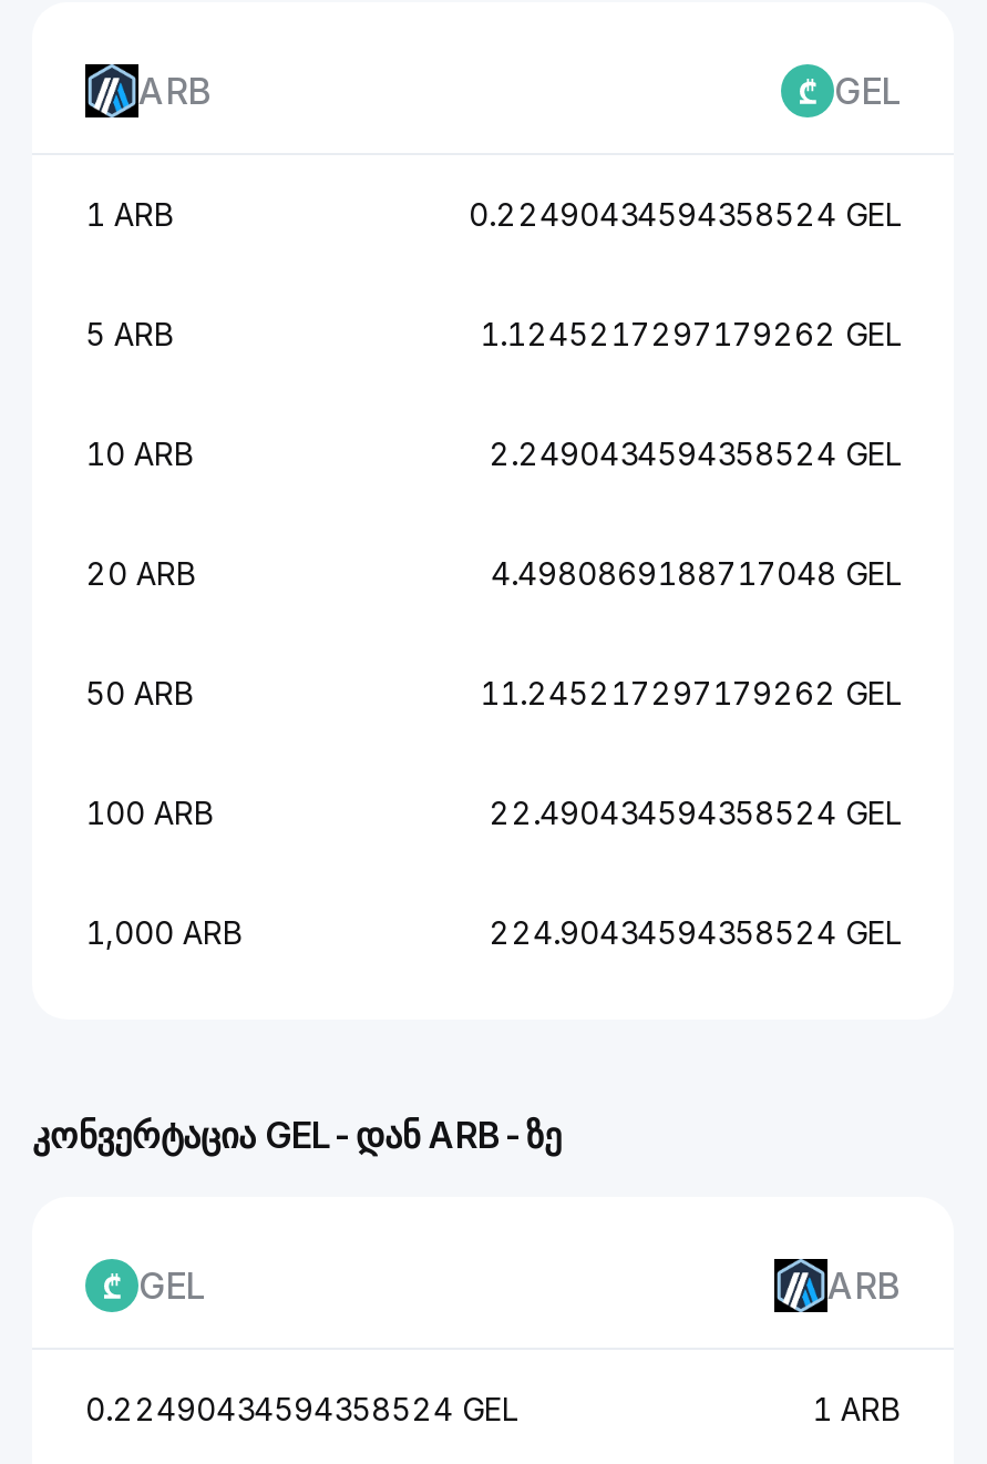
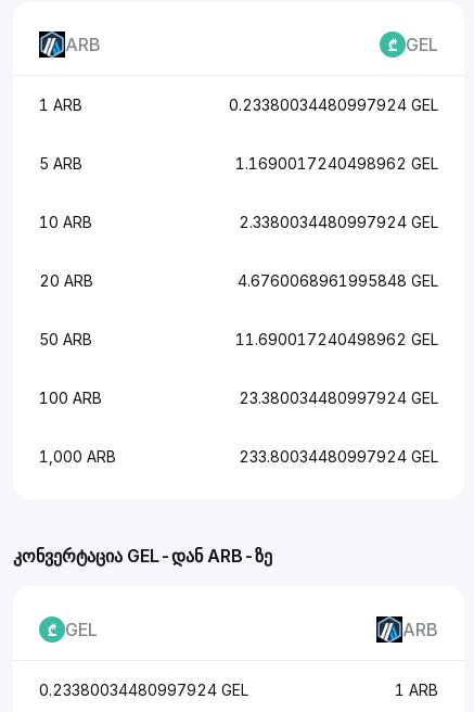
- 0.22490434594358524 GEL
+ 0.23380034480997924 GEL

- 1.1245217297179262 GEL
+ 1.1690017240498962 GEL

- 2.2490434594358524 GEL
+ 2.3380034480997924 GEL

- 4.4980869188717048 GEL
+ 4.6760068961995848 GEL

- 11.245217297179262 GEL
+ 11.690017240498962 GEL

- 22.490434594358524 GEL
+ 23.380034480997924 GEL

- 224.90434594358524 GEL
+ 233.80034480997924 GEL

- 0.22490434594358524 GEL
+ 0.23380034480997924 GEL
